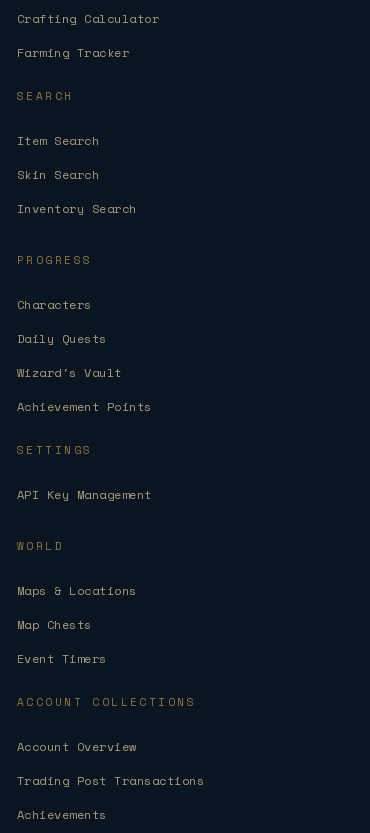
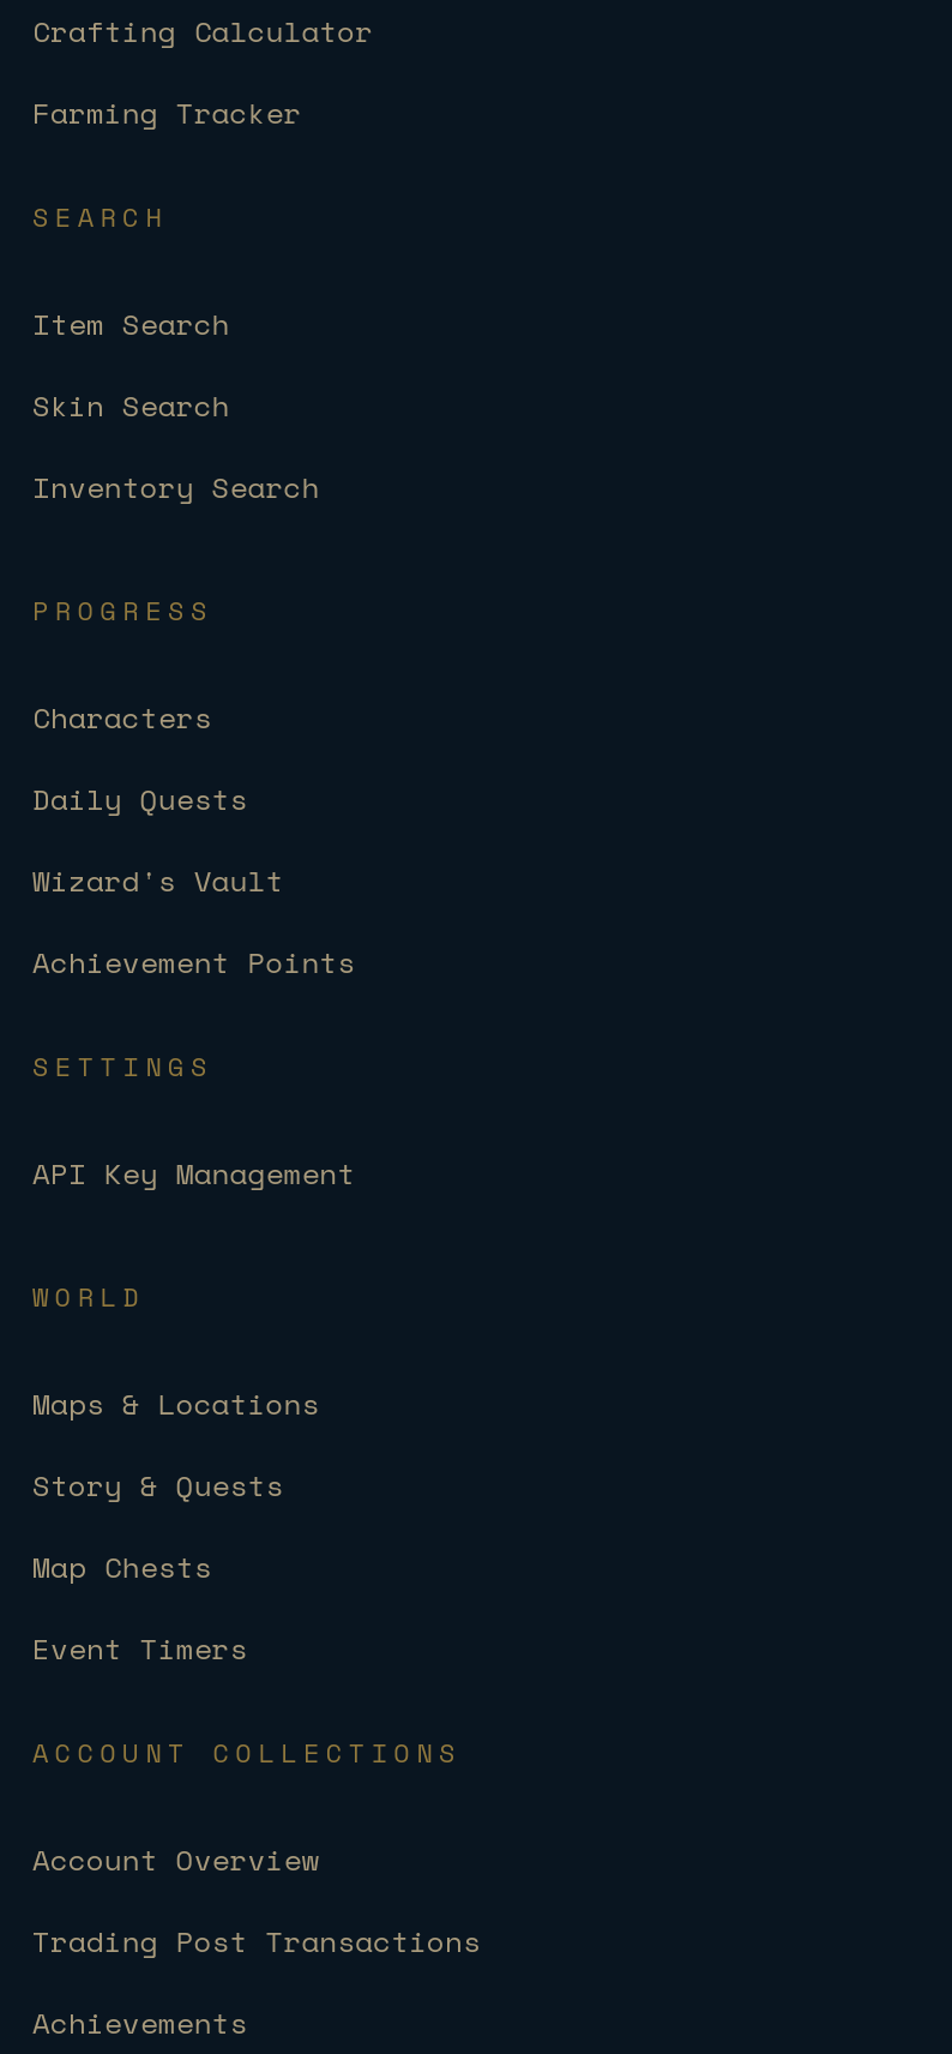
+ Story & Quests
